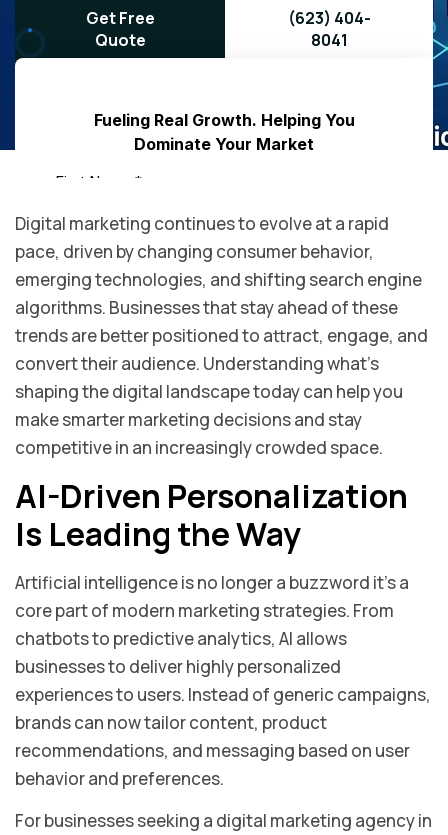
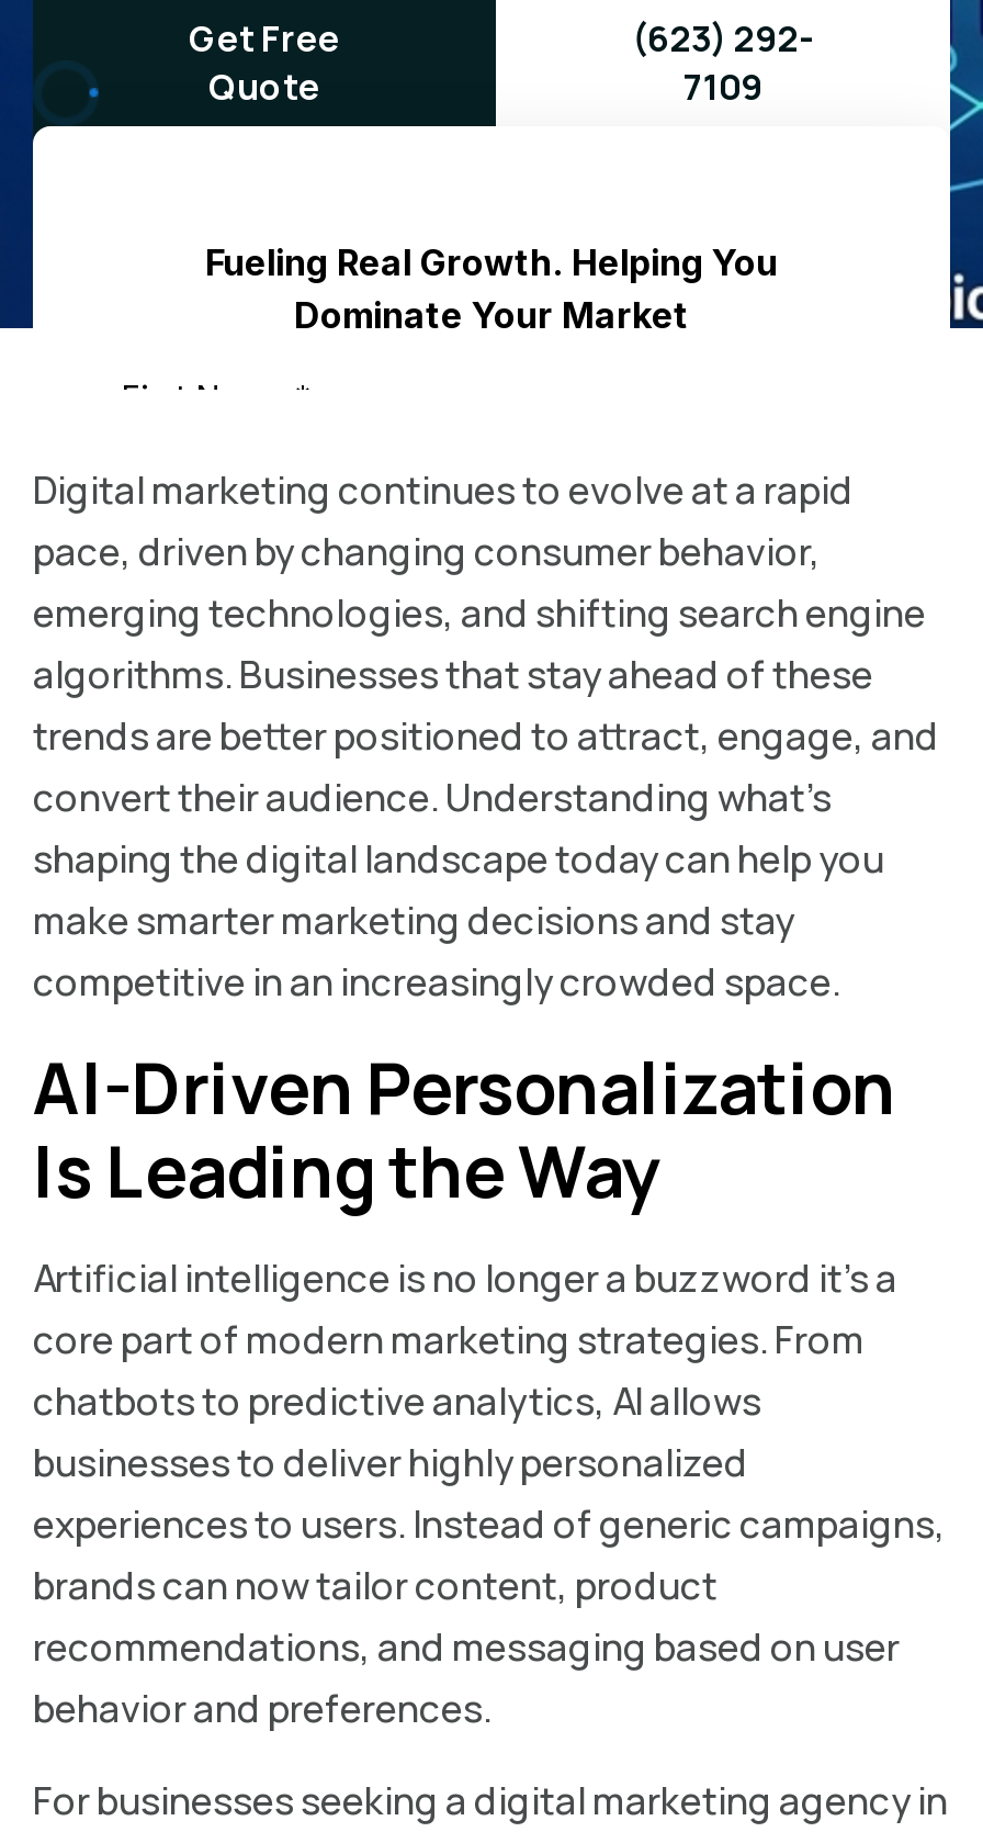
- (623) 404-
+ (623) 292-

- 8041
+ 7109
